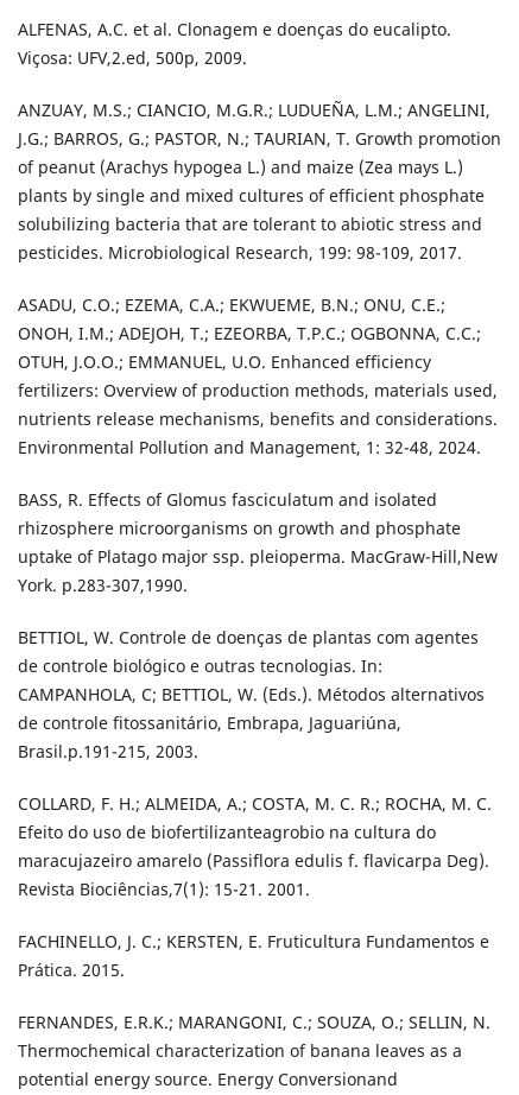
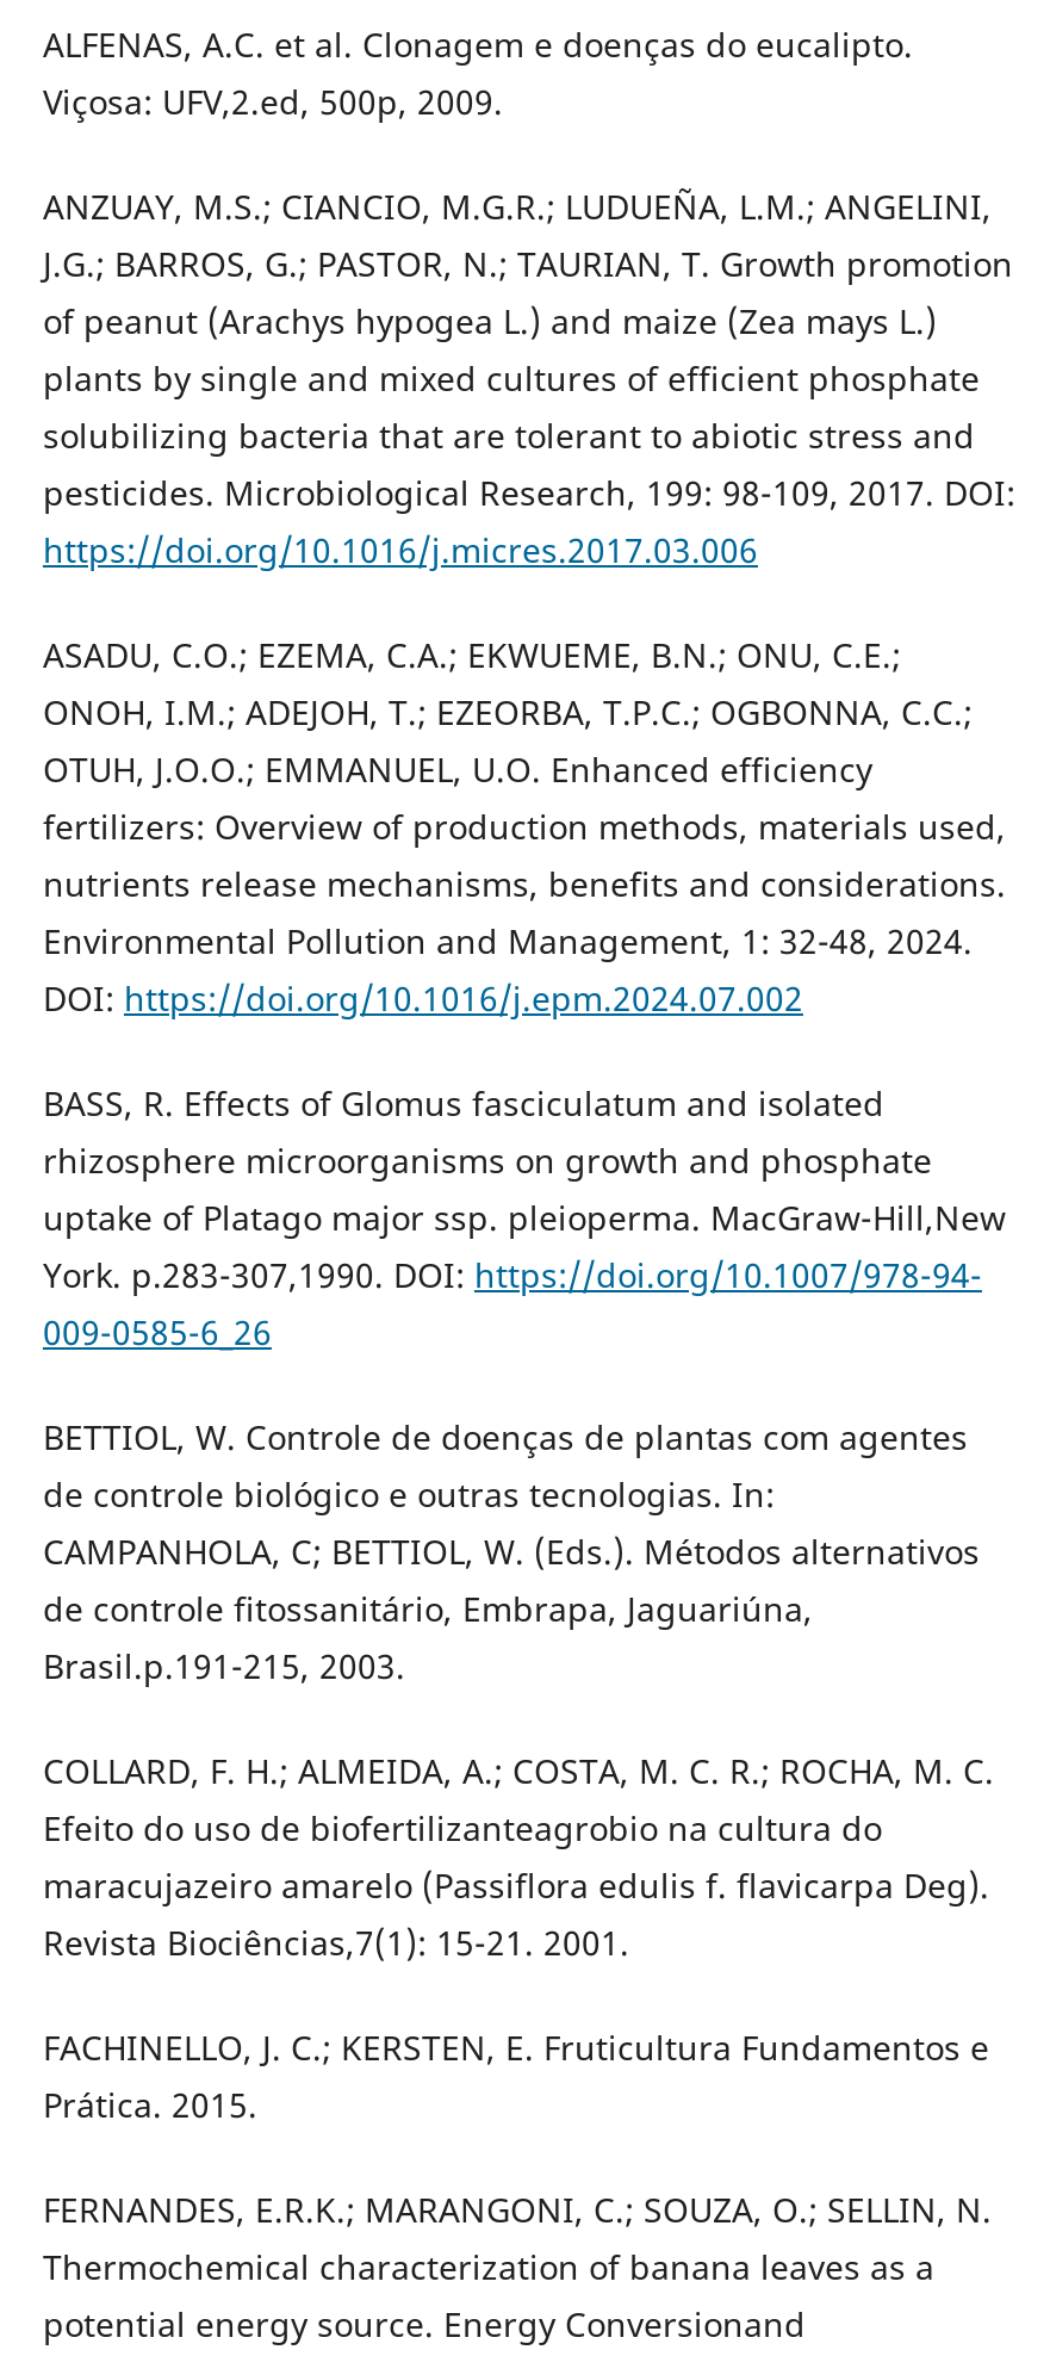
- pesticides. Microbiological Research, 199: 98-109, 2017.
+ pesticides. Microbiological Research, 199: 98-109, 2017. DOI:
+ https://doi.org/10.1016/j.micres.2017.03.006

+ DOI: https://doi.org/10.1016/j.epm.2024.07.002

- York. p.283-307,1990.
+ York. p.283-307,1990. DOI: https://doi.org/10.1007/978-94-
+ 009-0585-6_26
